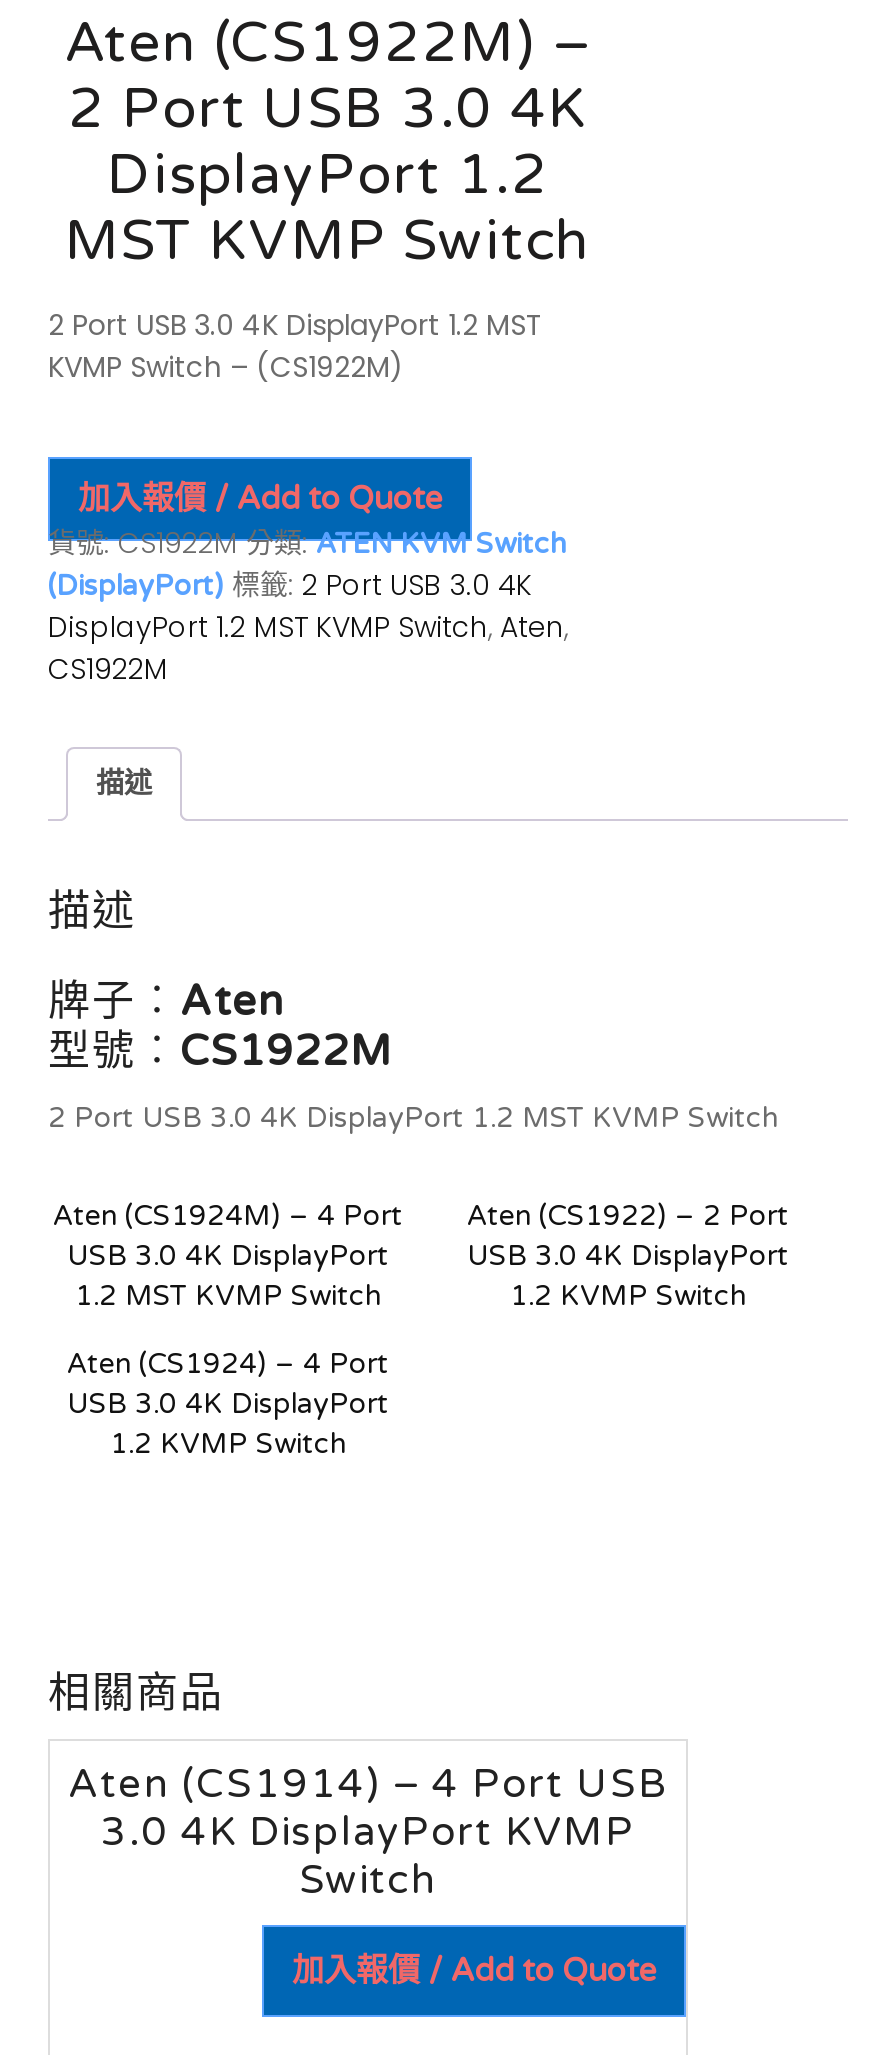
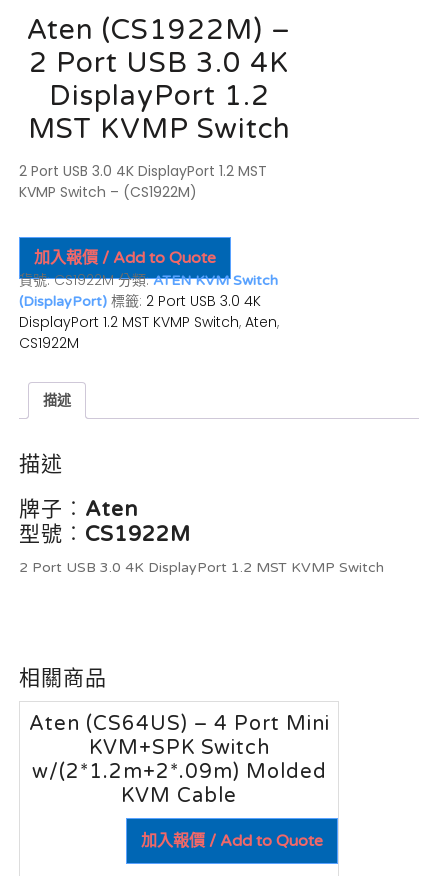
- Aten (CS1924M) – 4 Port
- USB 3.0 4K DisplayPort
- 1.2 MST KVMP Switch

- Aten (CS1922) – 2 Port
- USB 3.0 4K DisplayPort
- 1.2 KVMP Switch
- Aten (CS1924) – 4 Port
- USB 3.0 4K DisplayPort
- 1.2 KVMP Switch

moved up: 相關商品

- Aten (CS1914) – 4 Port USB
- 3.0 4K DisplayPort KVMP
- Switch
+ Aten (CS64US) – 4 Port Mini
+ KVM+SPK Switch
+ w/(2*1.2m+2*.09m) Molded
+ KVM Cable
